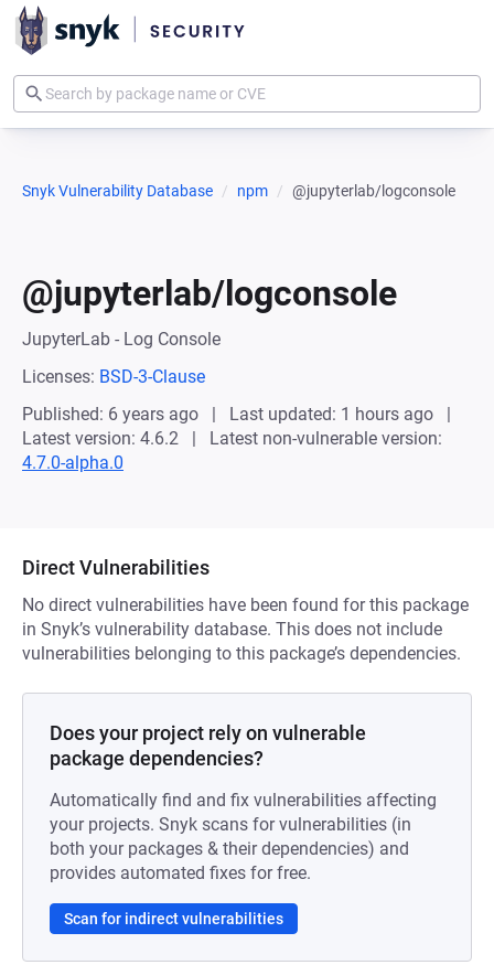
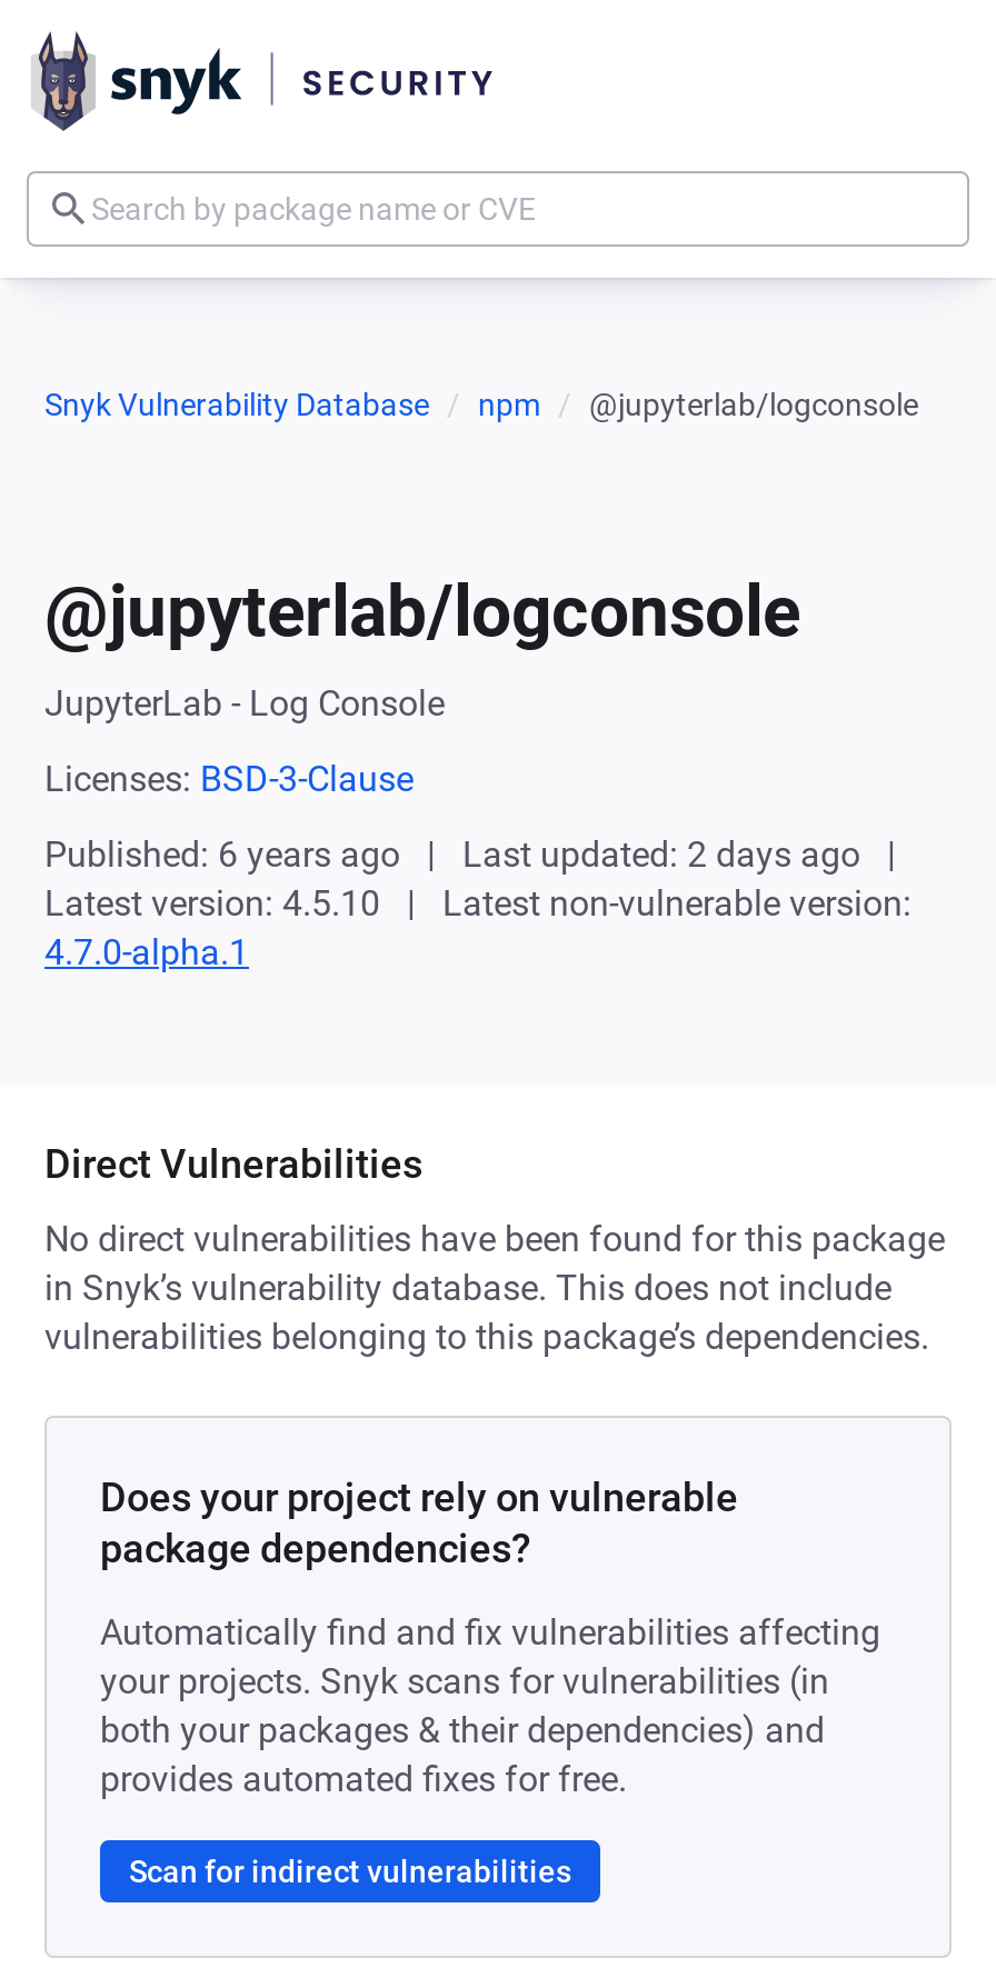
- Last updated: 1 hours ago
+ Last updated: 2 days ago

- Latest version: 4.6.2
+ Latest version: 4.5.10

- 4.7.0-alpha.0
+ 4.7.0-alpha.1
